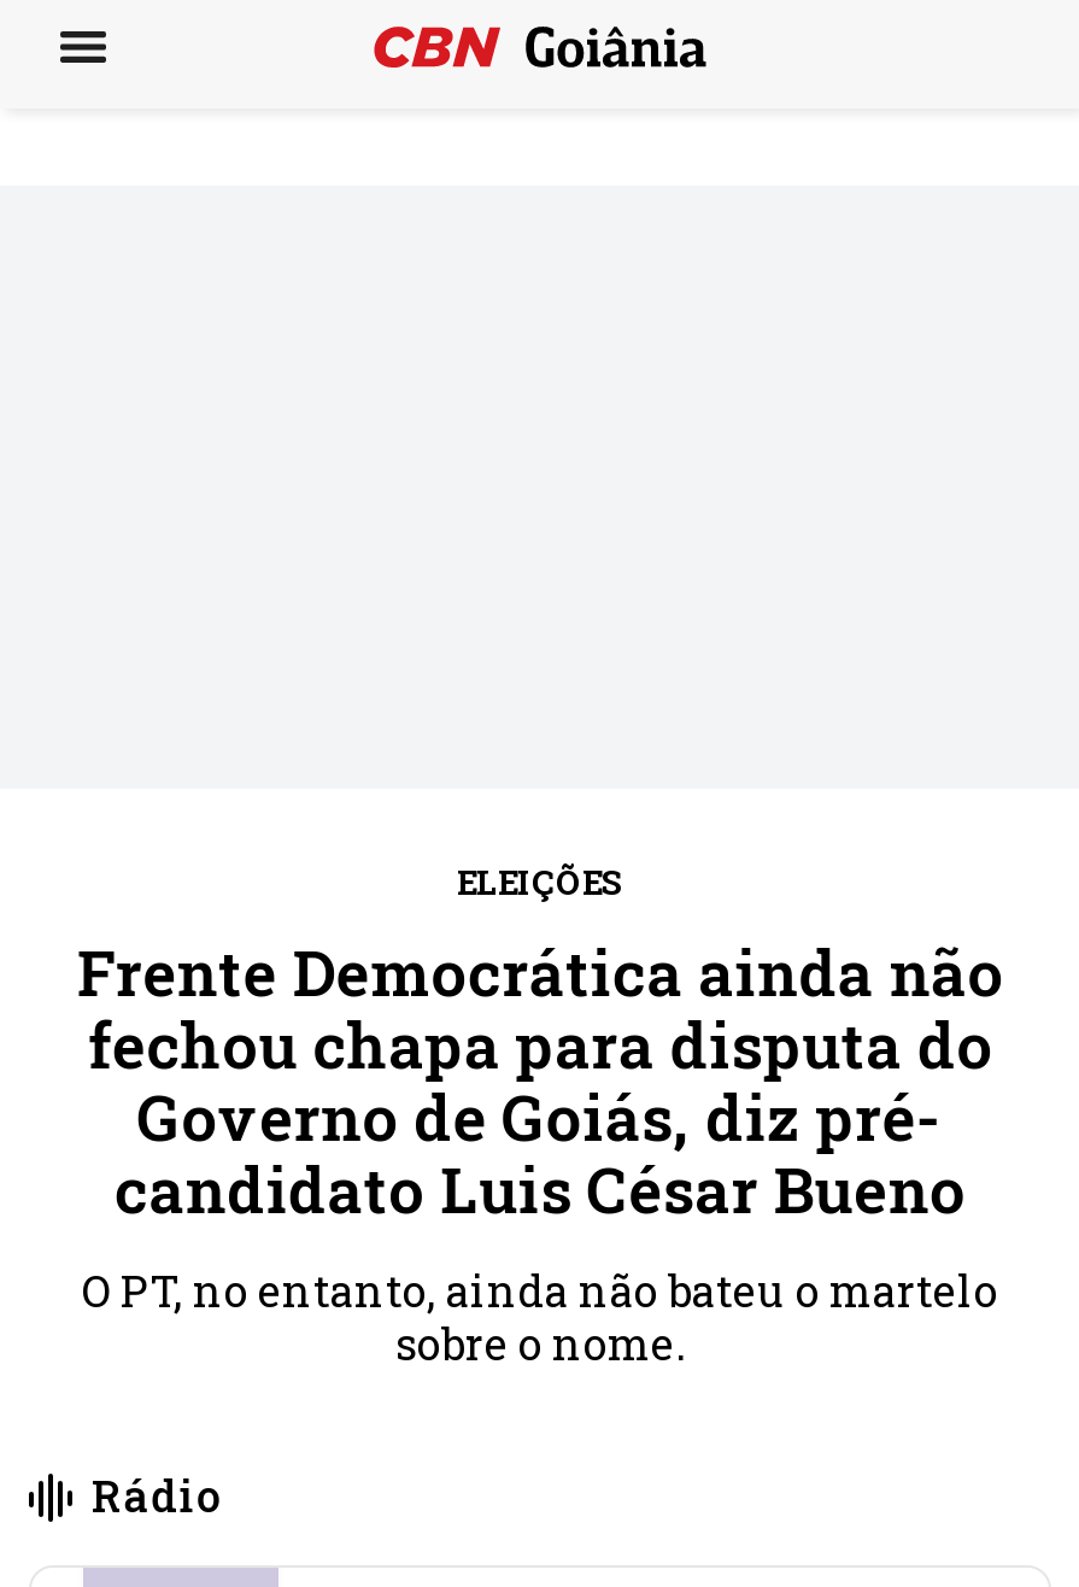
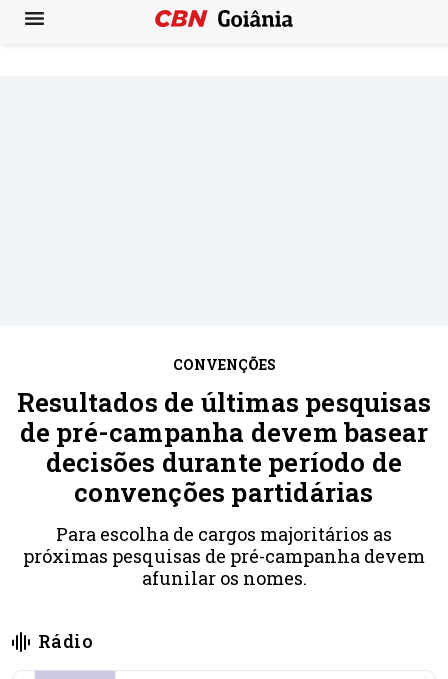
- ELEIÇÕES
- Frente Democrática ainda não
- fechou chapa para disputa do
- Governo de Goiás, diz pré-
- candidato Luis César Bueno
- O PT, no entanto, ainda não bateu o martelo
- sobre o nome.
+ CONVENÇÕES
+ Resultados de últimas pesquisas
+ de pré-campanha devem basear
+ decisões durante período de
+ convenções partidárias
+ Para escolha de cargos majoritários as
+ próximas pesquisas de pré-campanha devem
+ afunilar os nomes.
